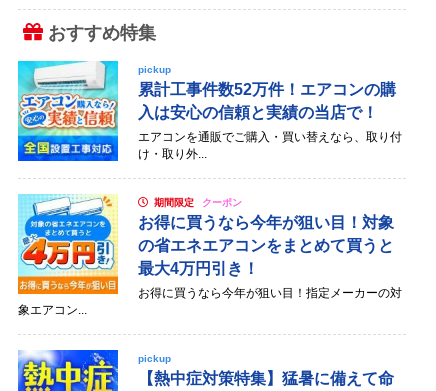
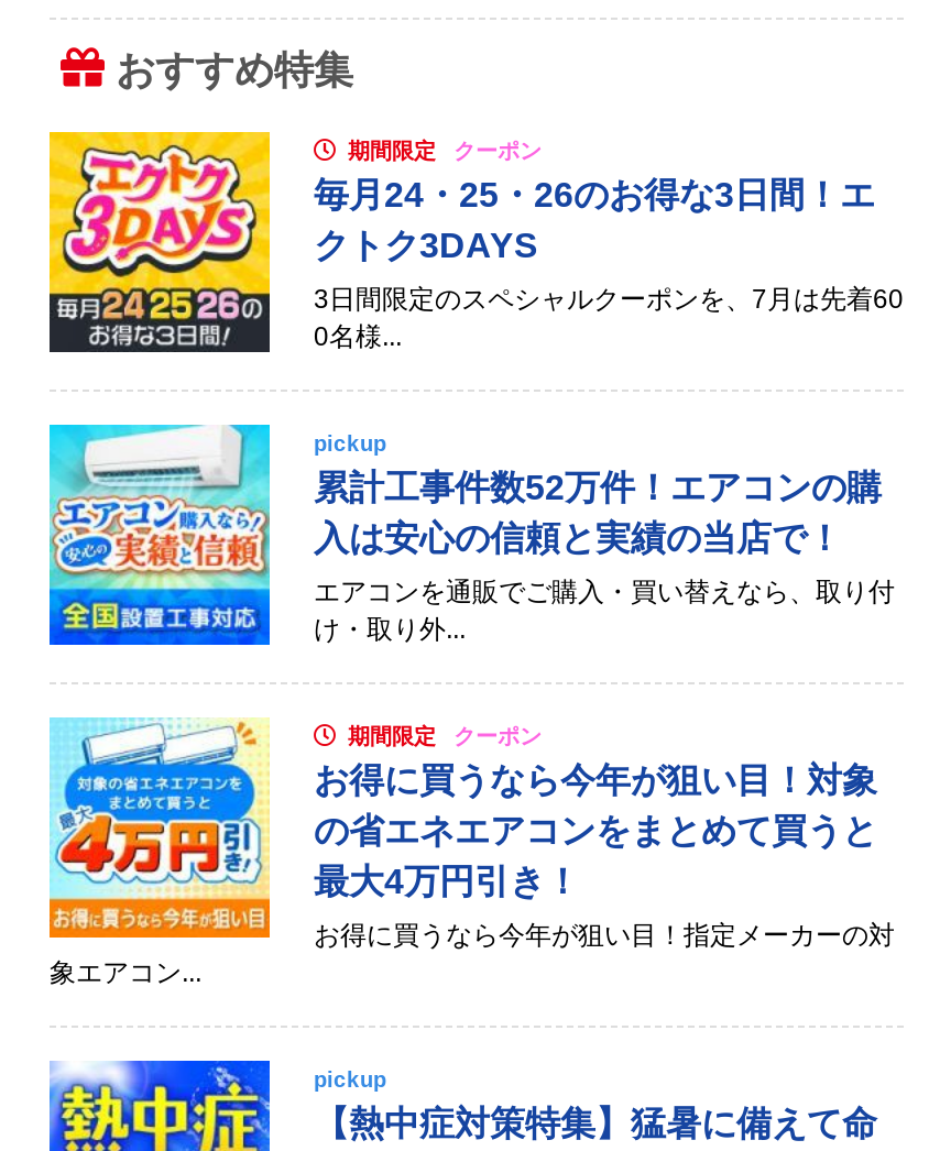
+ [image]
+ 期間限定 クーポン
+ 毎月24・25・26のお得な3日間！エ
+ クトク3DAYS
+ 3日間限定のスペシャルクーポンを、7月は先着60
+ 0名様...
